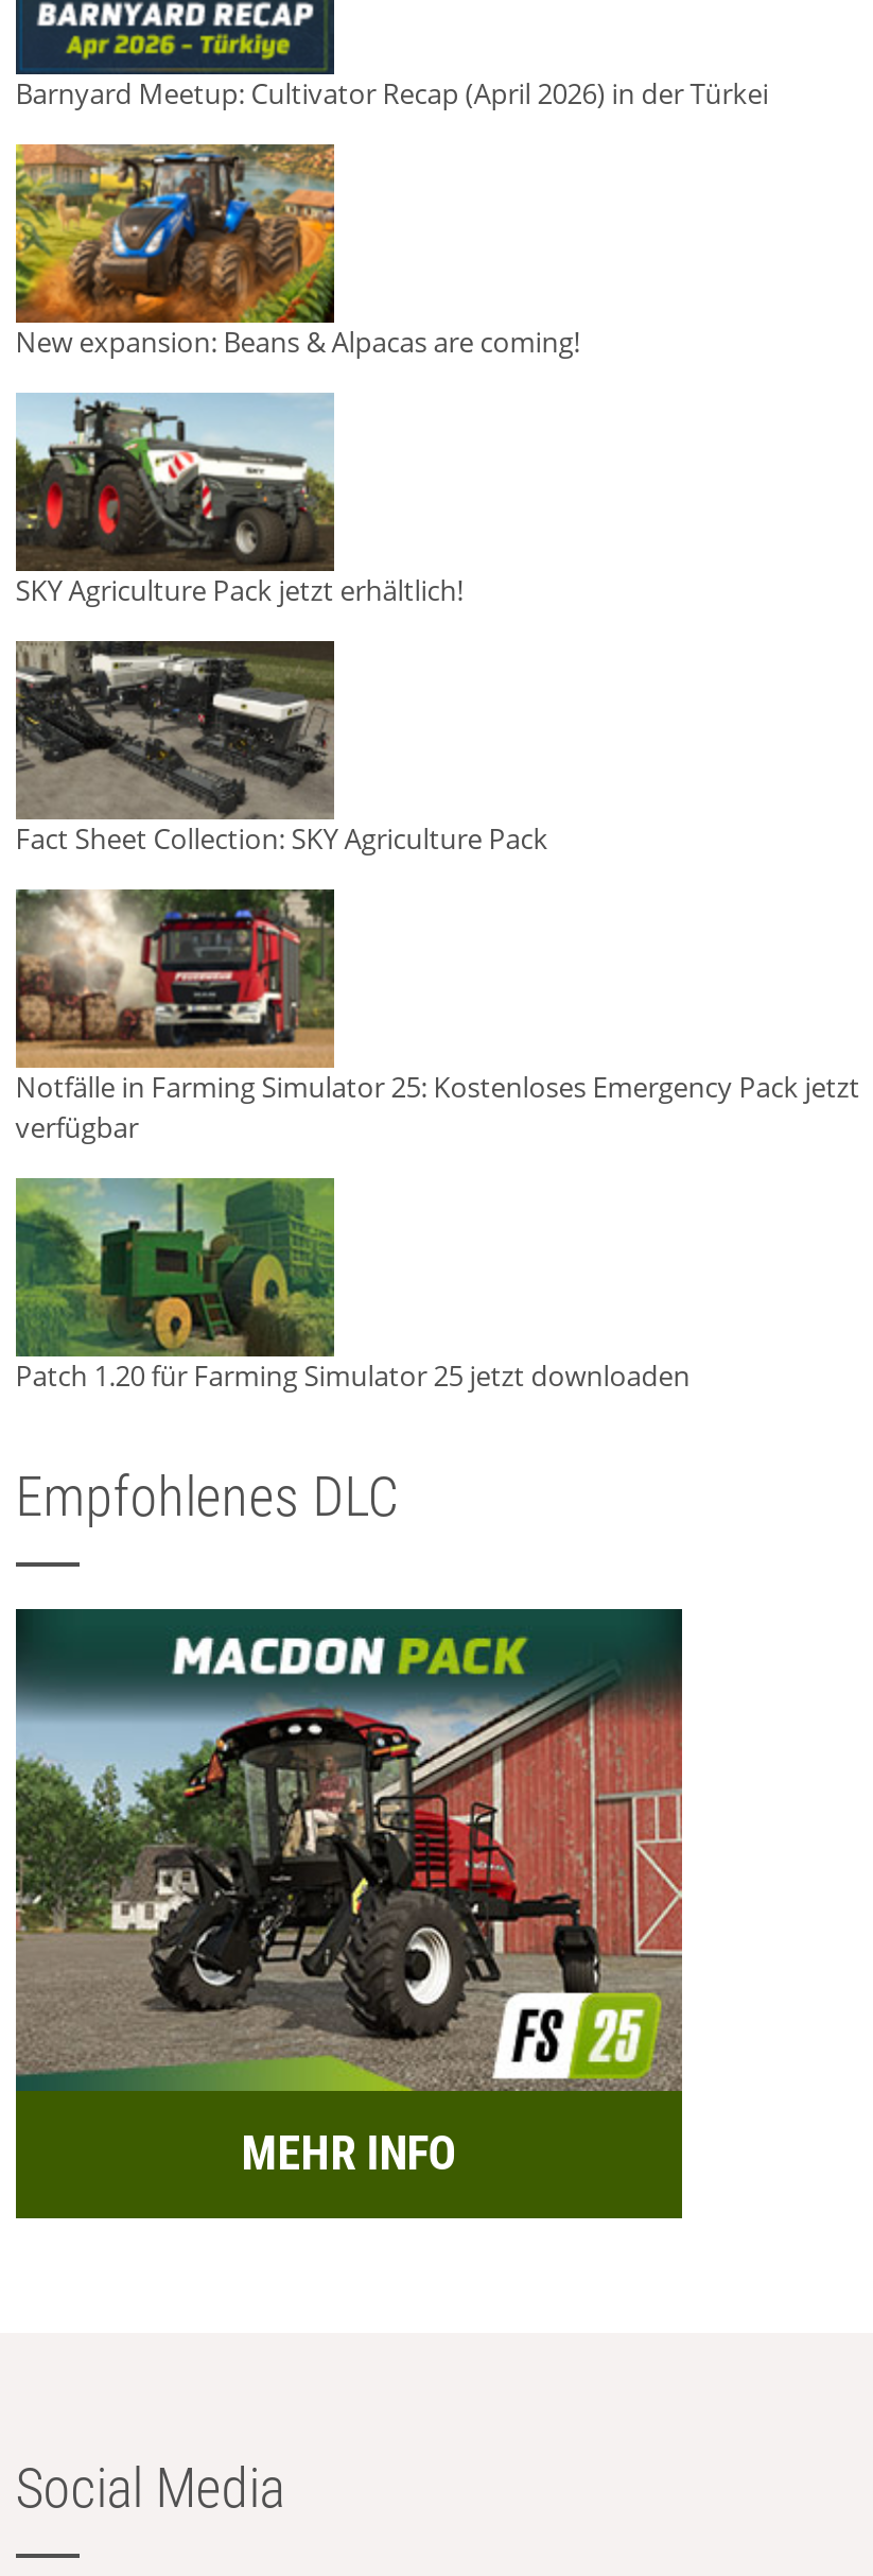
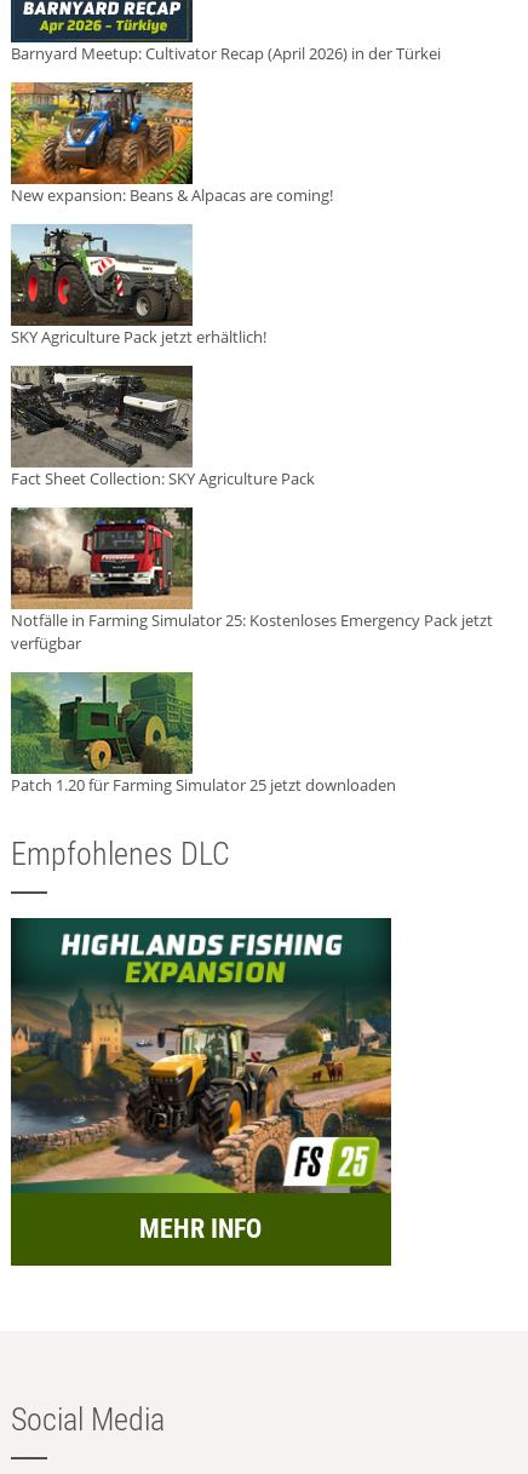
- [image]
+ [image]
